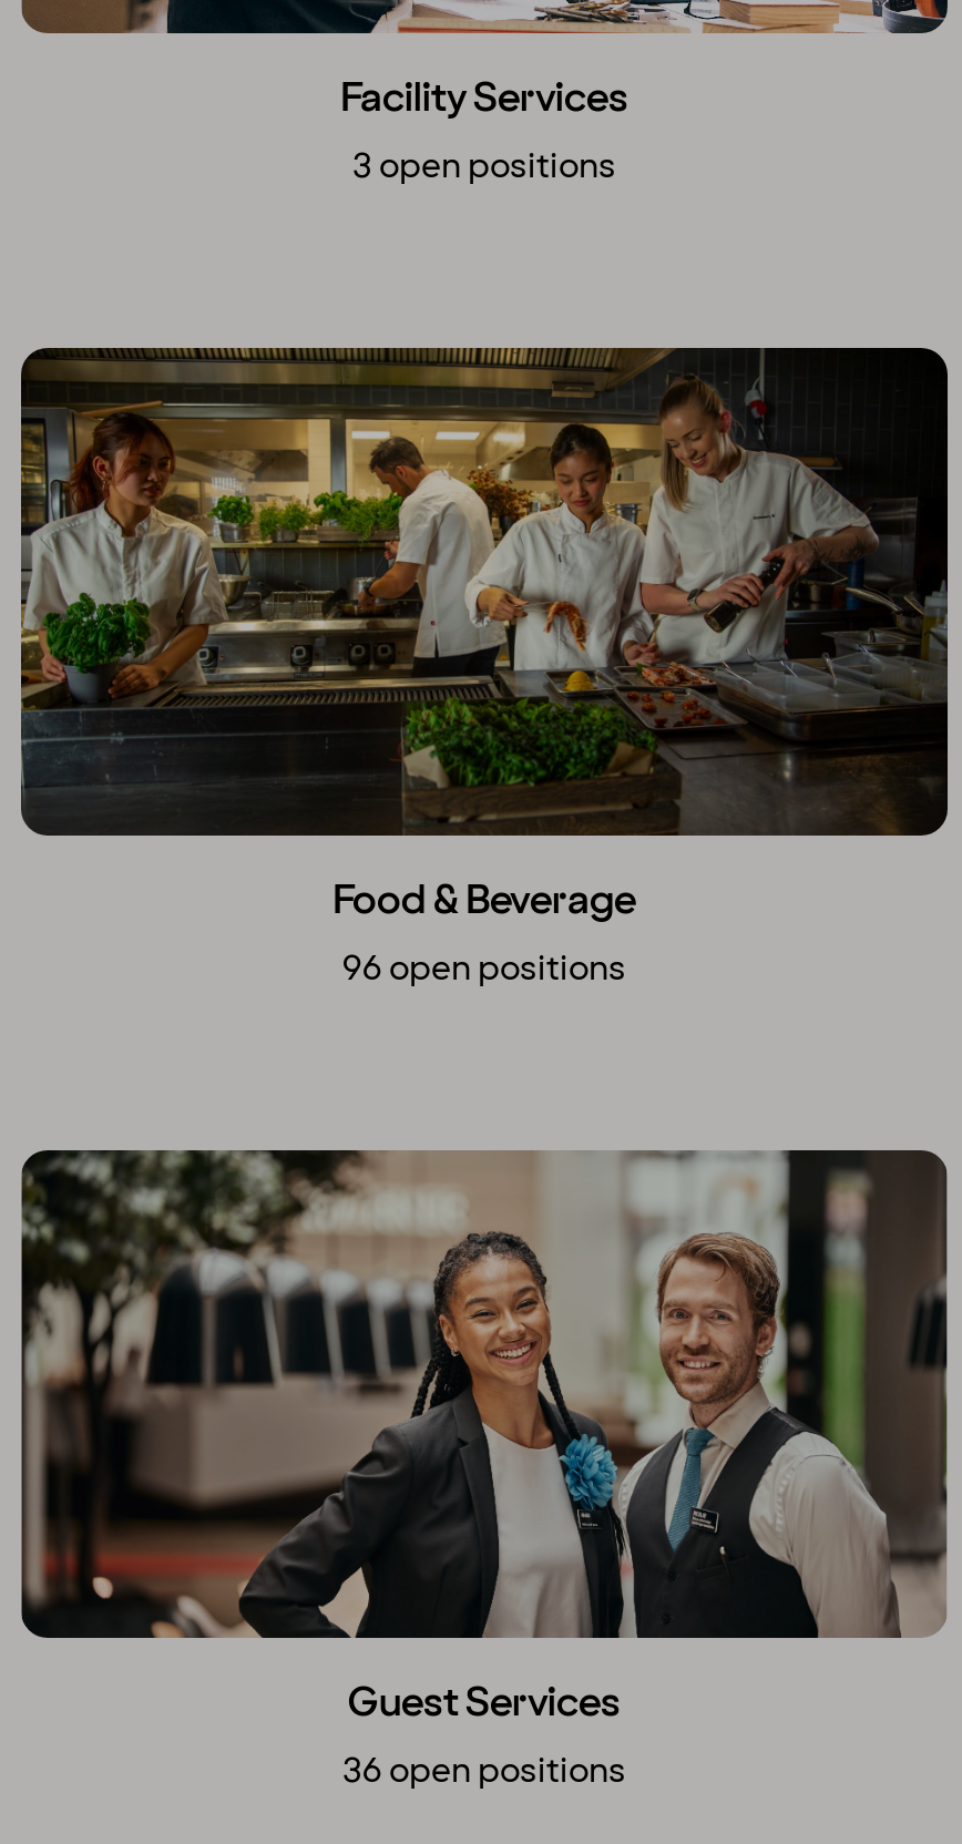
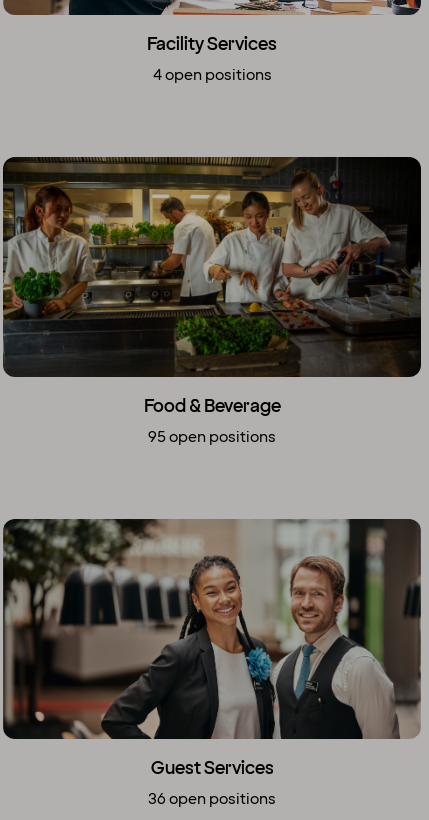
- 3 open positions
+ 4 open positions

- 96 open positions
+ 95 open positions
